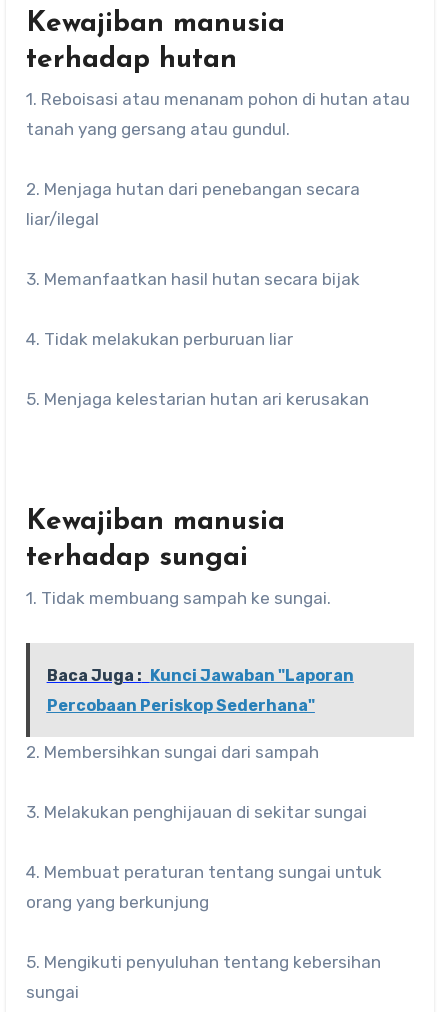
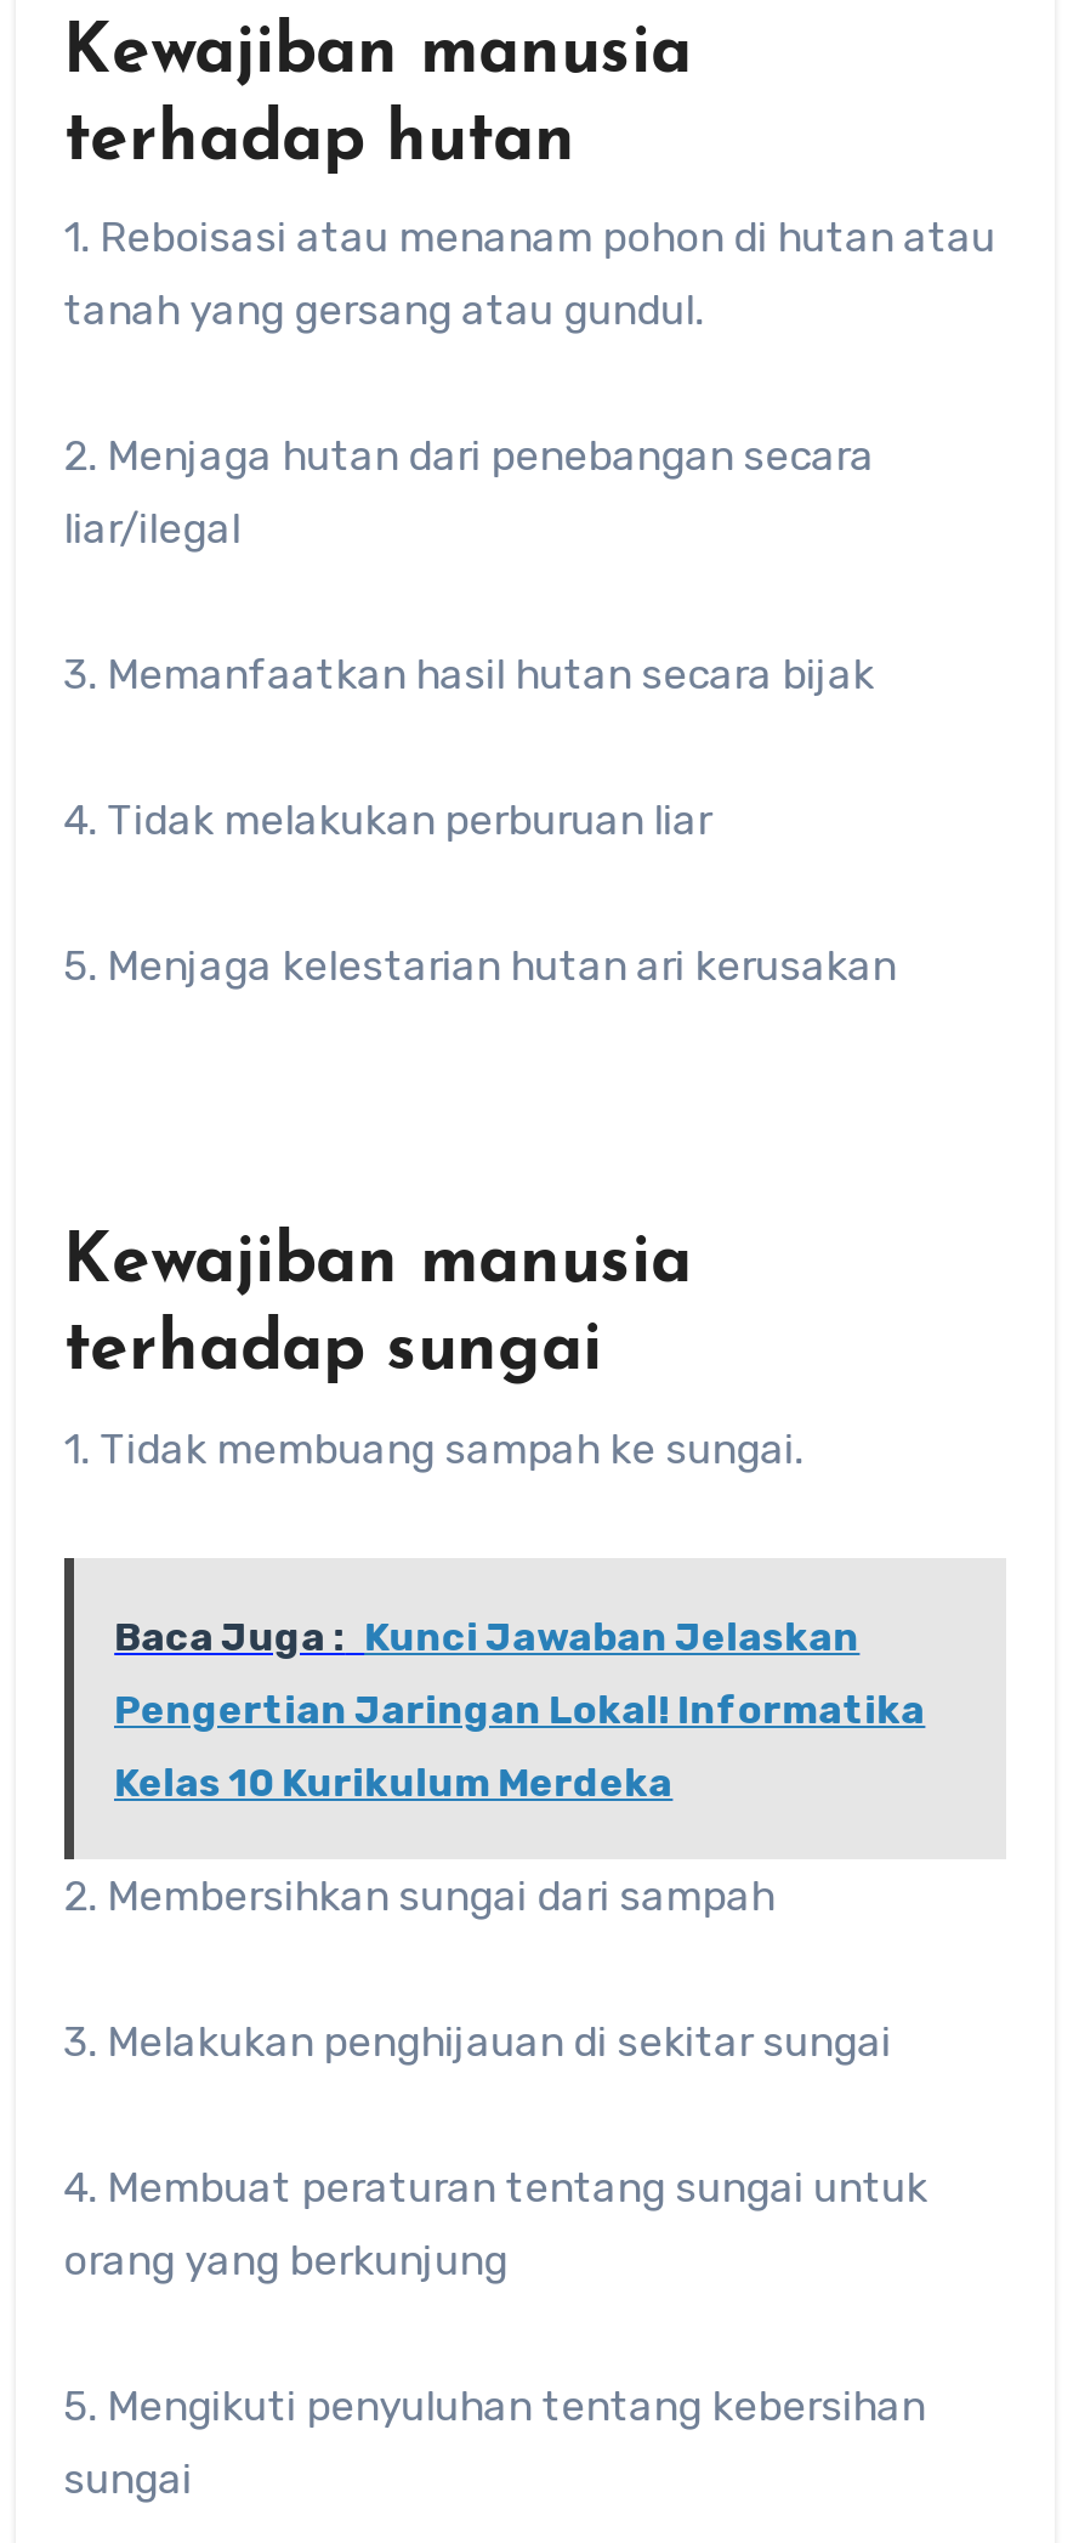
- Baca Juga : Kunci Jawaban "Laporan
- Percobaan Periskop Sederhana"
+ Baca Juga : Kunci Jawaban Jelaskan
+ Pengertian Jaringan Lokal! Informatika
+ Kelas 10 Kurikulum Merdeka
